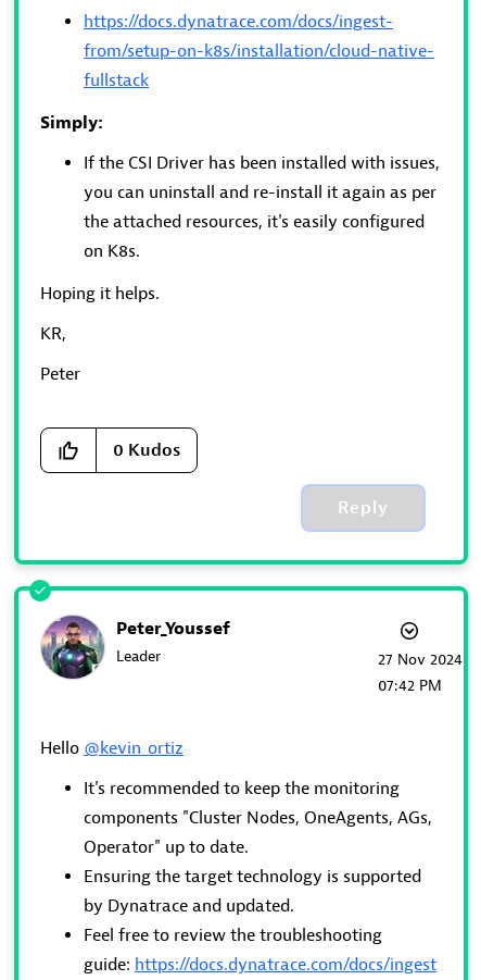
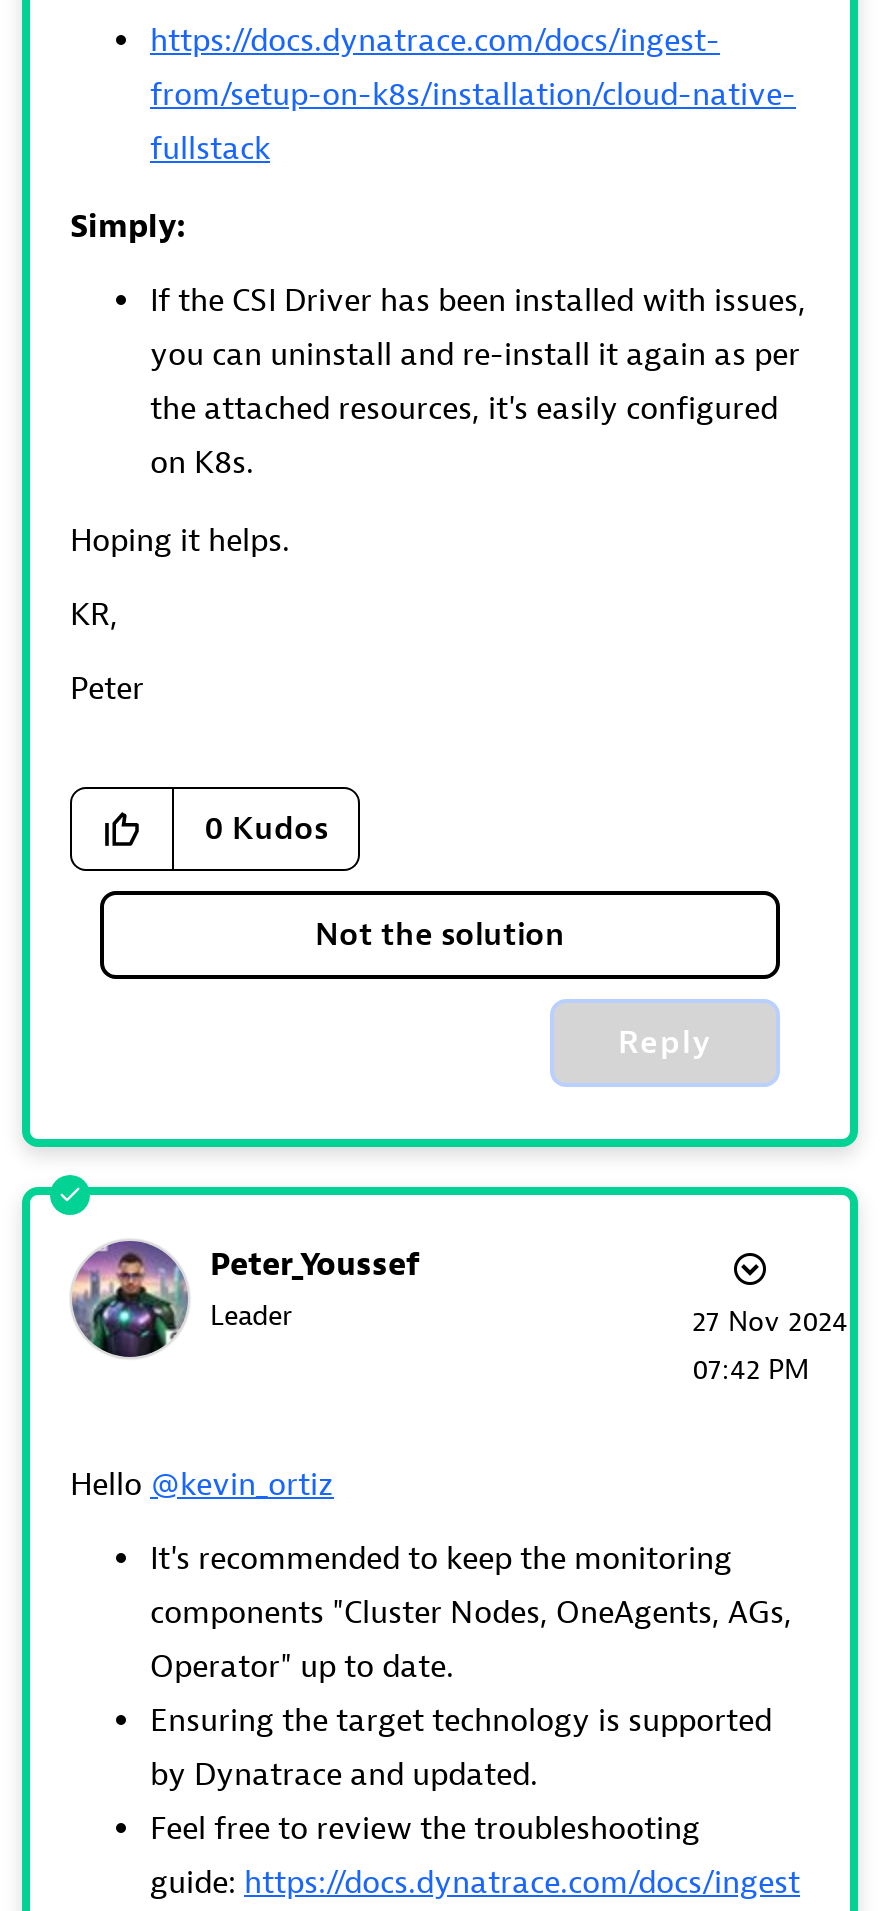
+ Not the solution
